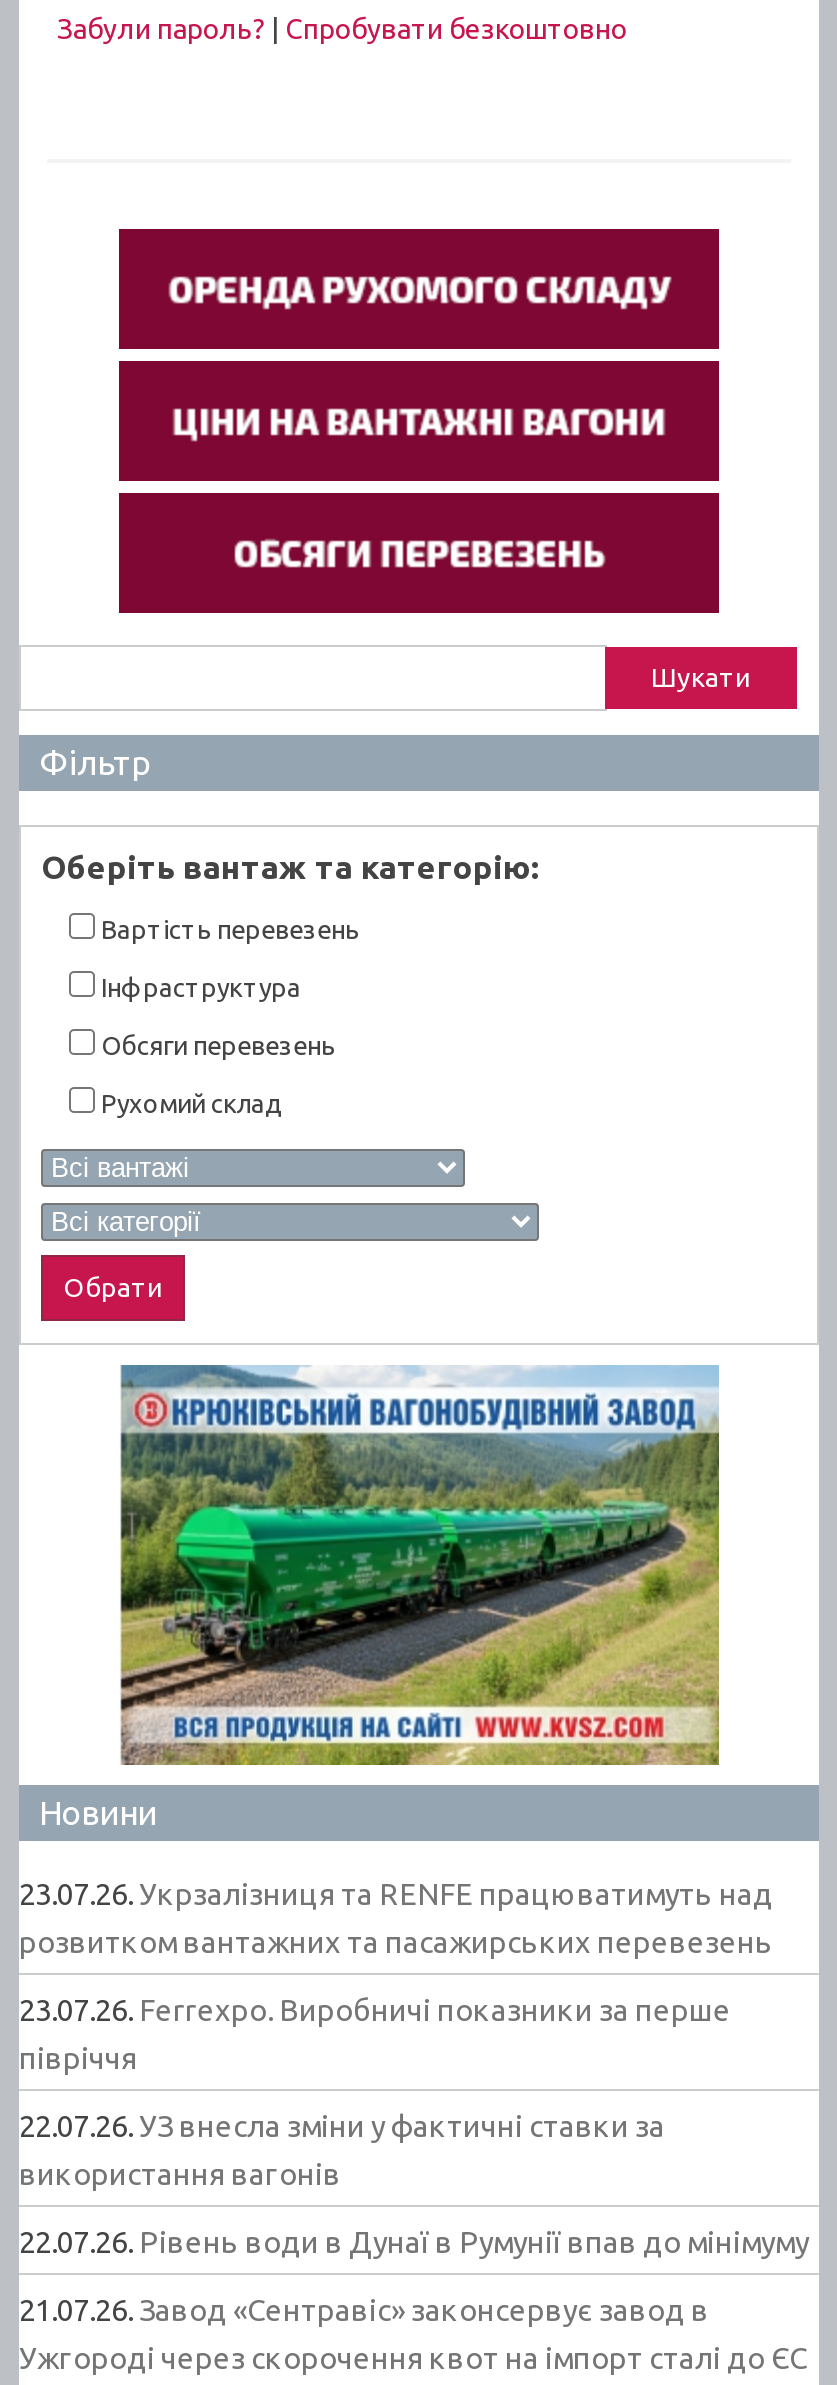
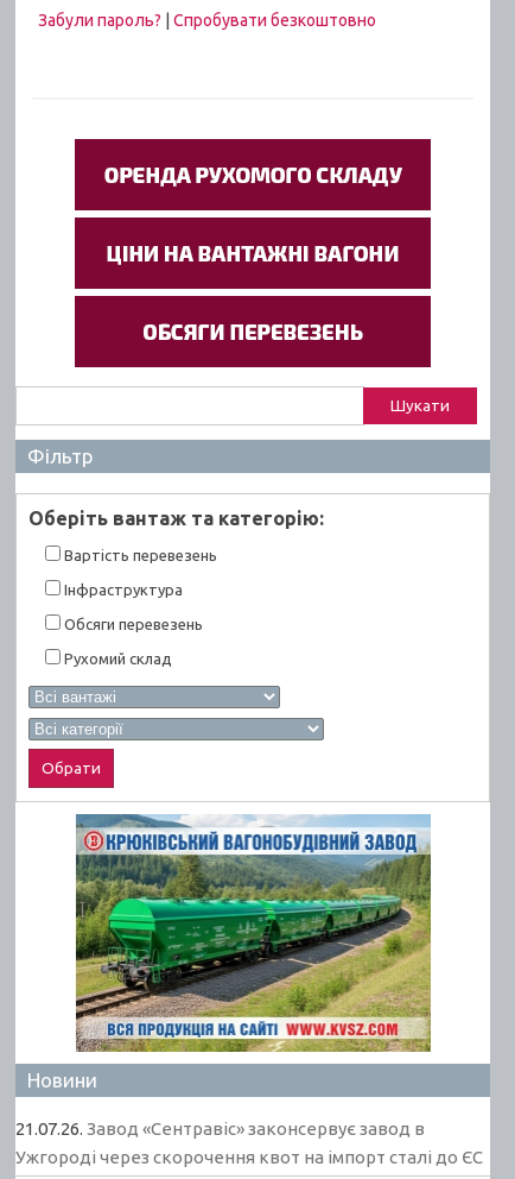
- 23.07.26. Укрзалізниця та RENFE працюватимуть над
- розвитком вантажних та пасажирських перевезень
- 23.07.26. Ferrexpo. Виробничі показники за перше
- півріччя
- 22.07.26. УЗ внесла зміни у фактичні ставки за
- використання вагонів
- 22.07.26. Рівень води в Дунаї в Румунії впав до мінімуму
